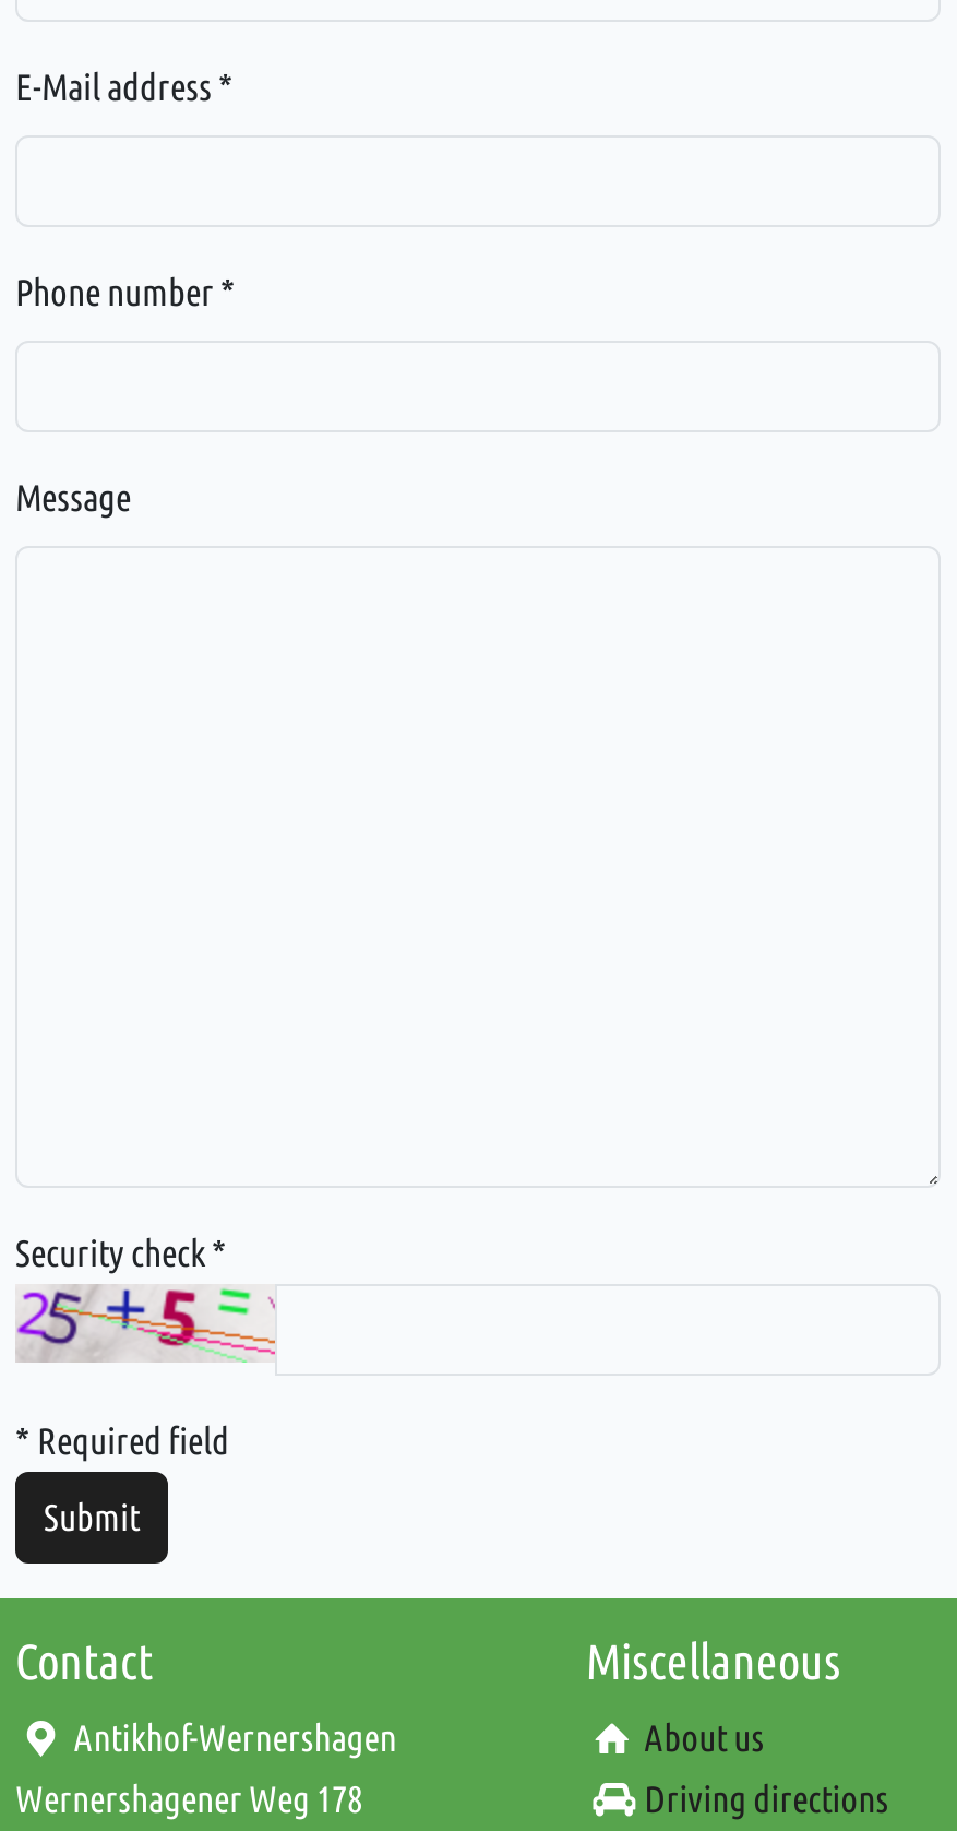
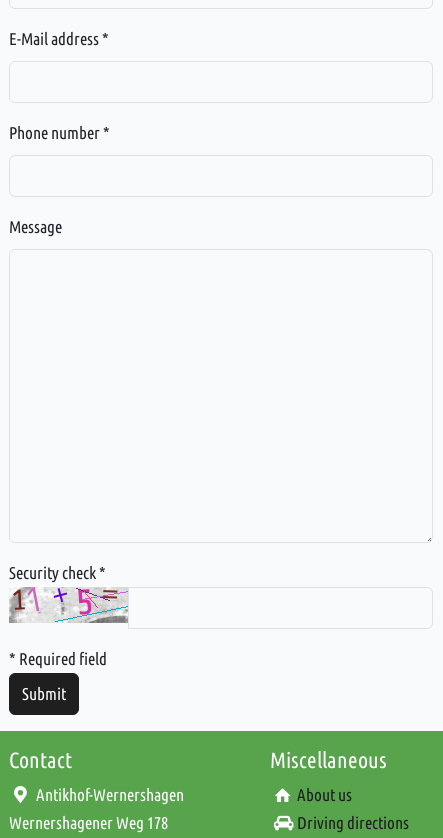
- [image]
+ [image]
